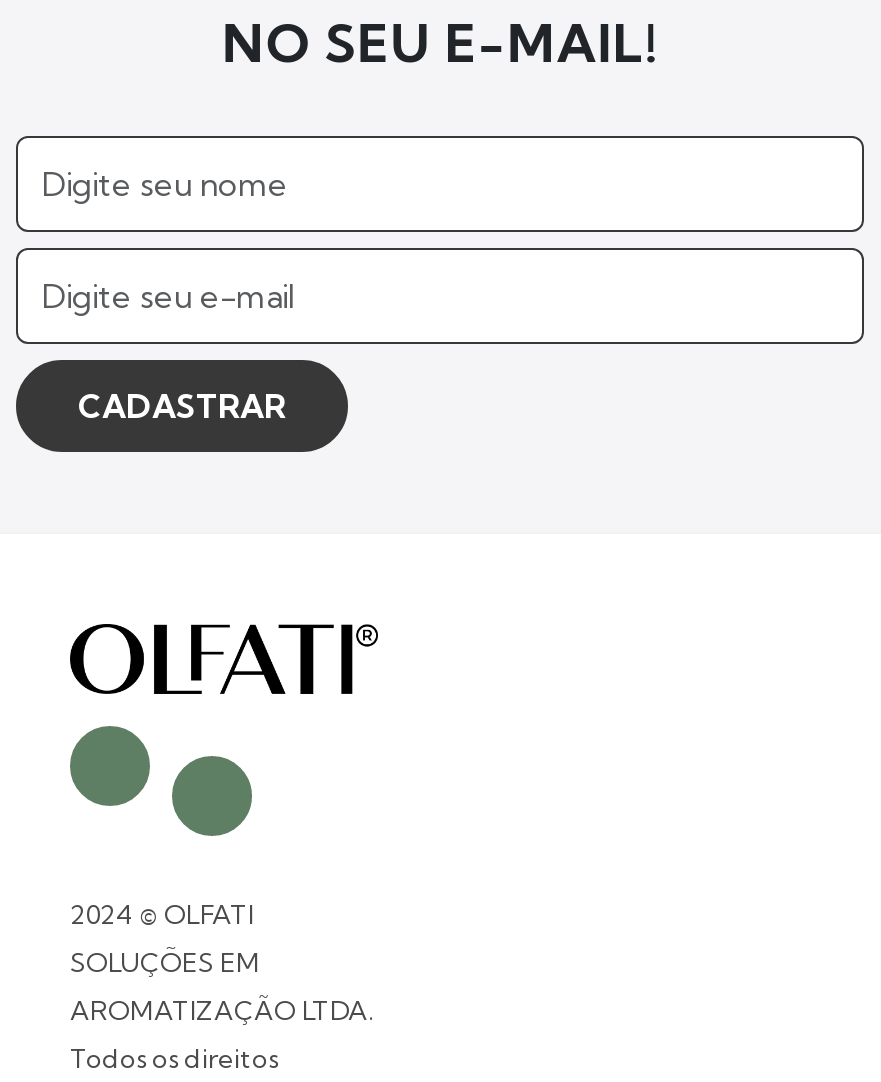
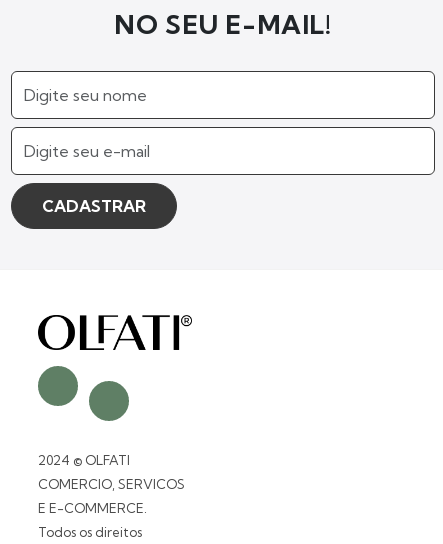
- SOLUÇÕES EM
+ COMERCIO, SERVICOS

- AROMATIZAÇÃO LTDA.
+ E E-COMMERCE.
